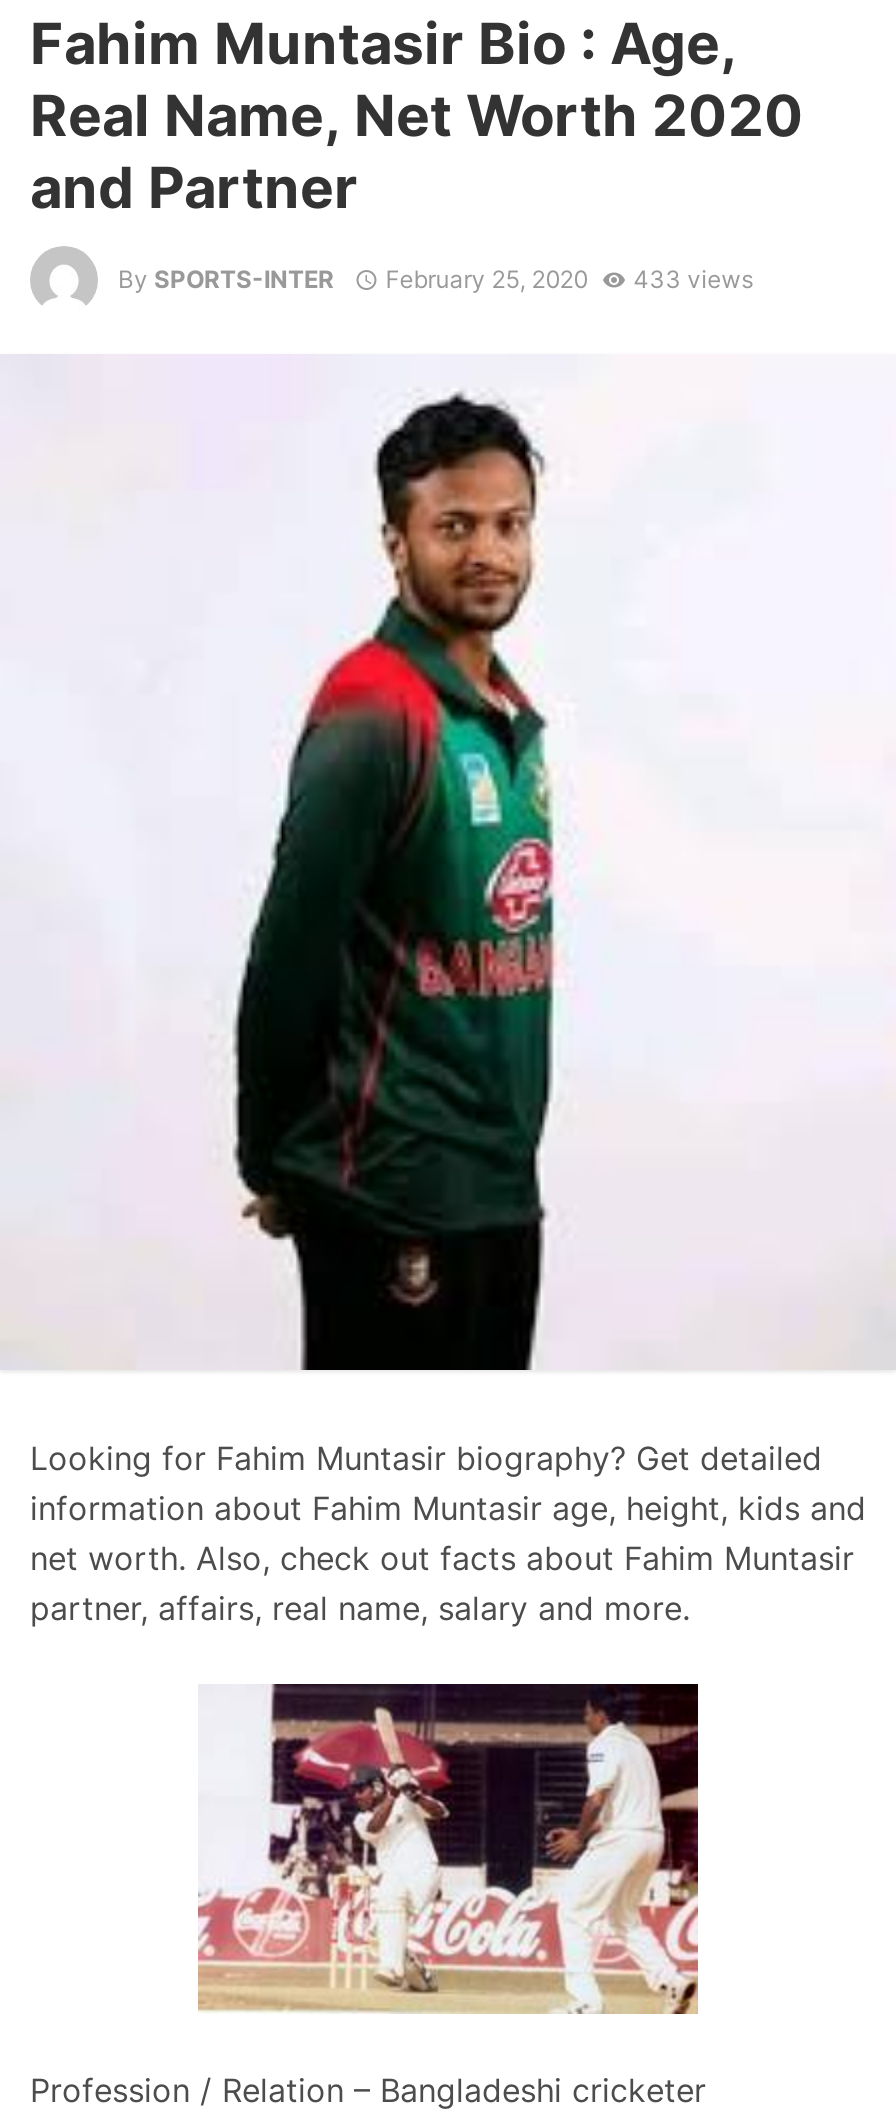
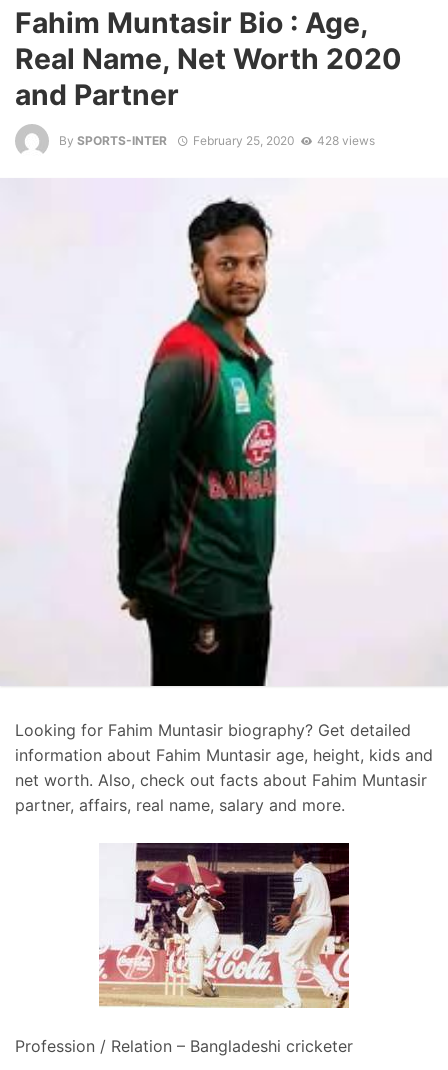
- By SPORTS-INTER February 25, 2020 433 views
+ By SPORTS-INTER February 25, 2020 428 views
